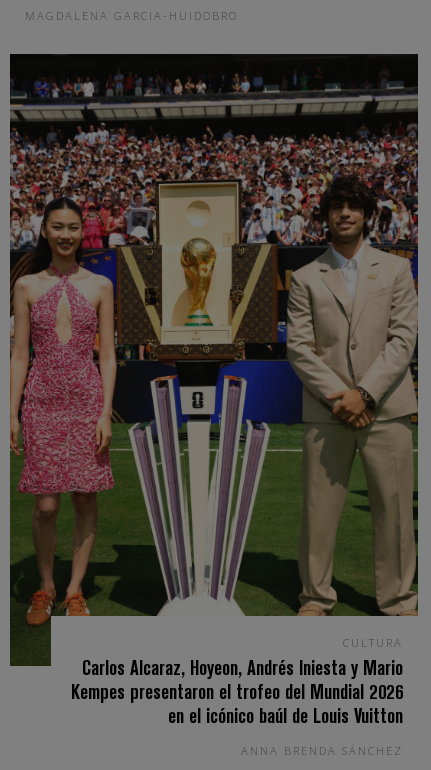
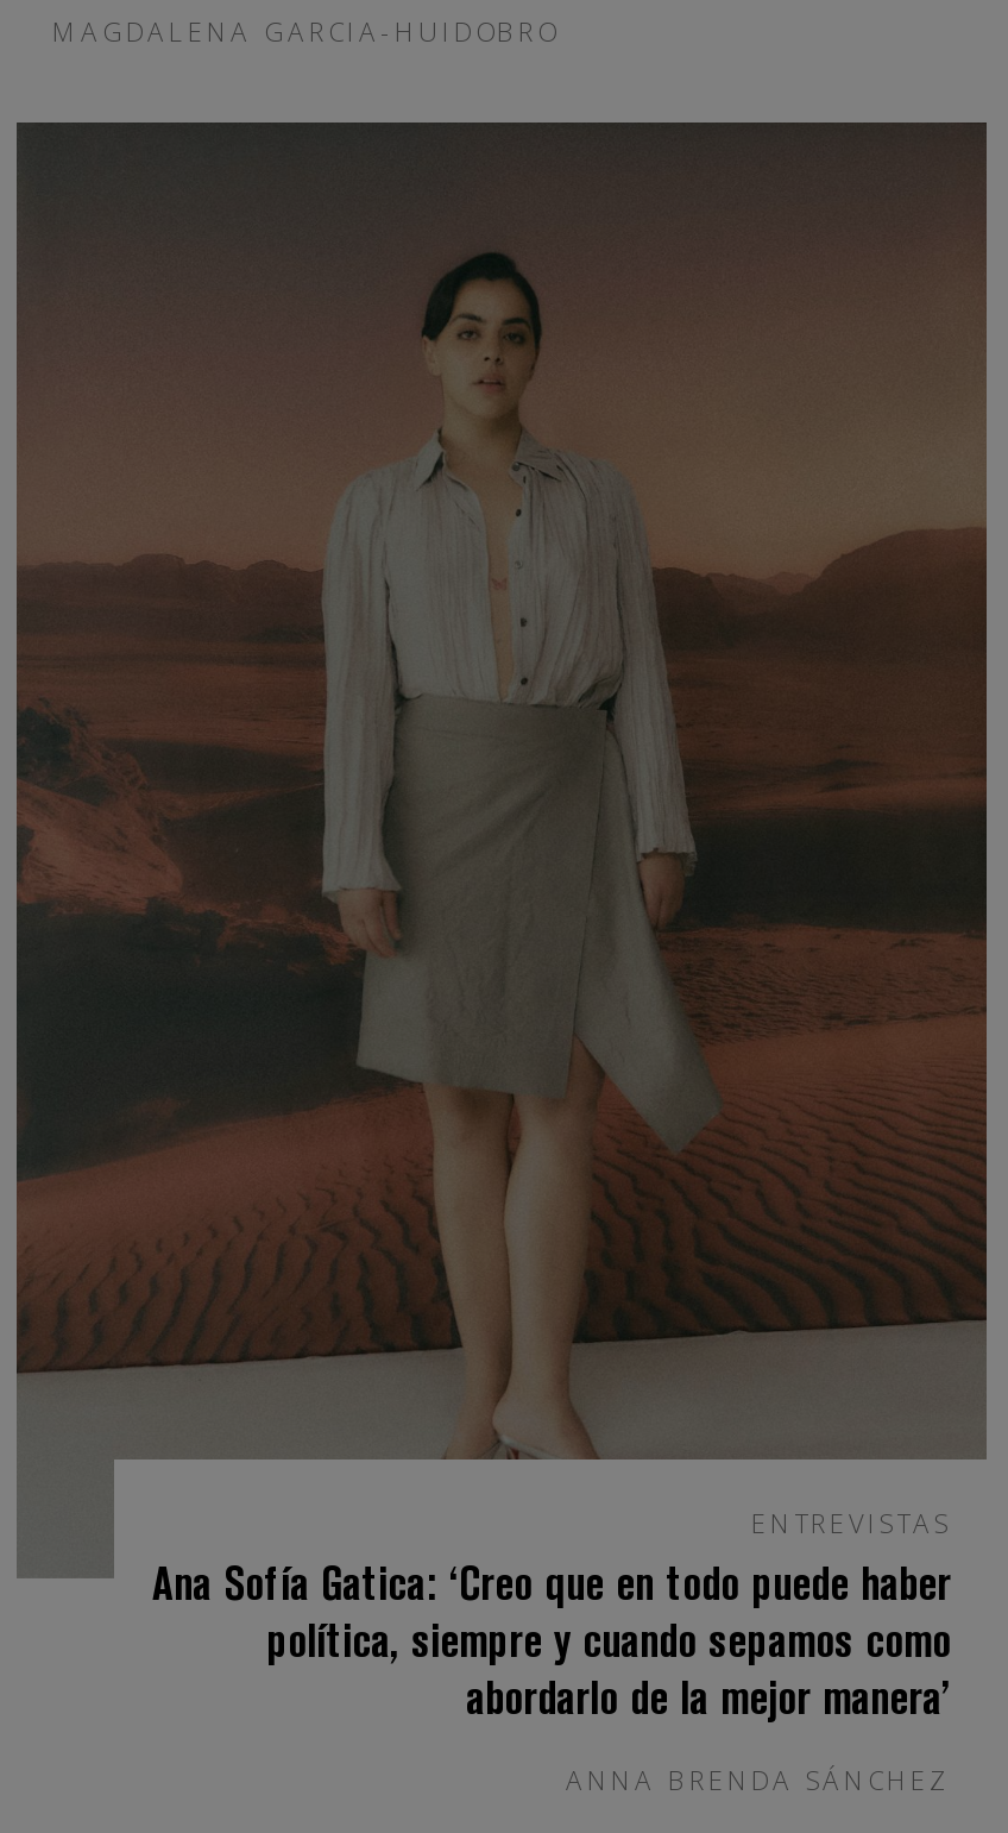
- [image]
- CULTURA
- Carlos Alcaraz, Hoyeon, Andrés Iniesta y Mario
- Kempes presentaron el trofeo del Mundial 2026
- en el icónico baúl de Louis Vuitton
+ [image]
+ ENTREVISTAS
+ Ana Sofía Gatica: ‘Creo que en todo puede haber
+ política, siempre y cuando sepamos como
+ abordarlo de la mejor manera’
